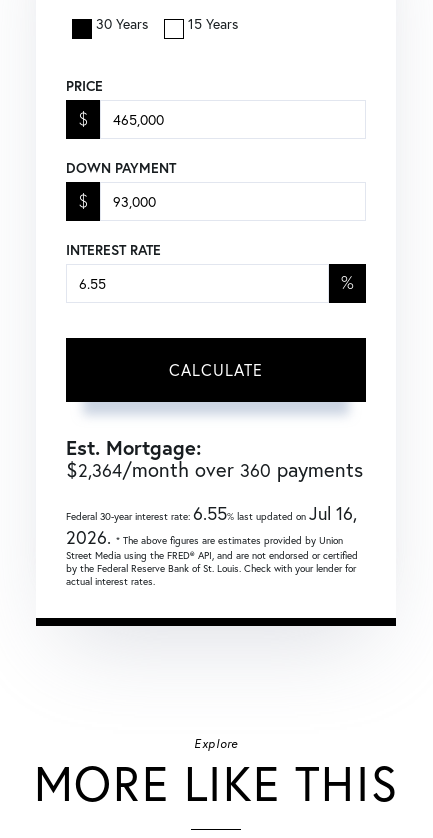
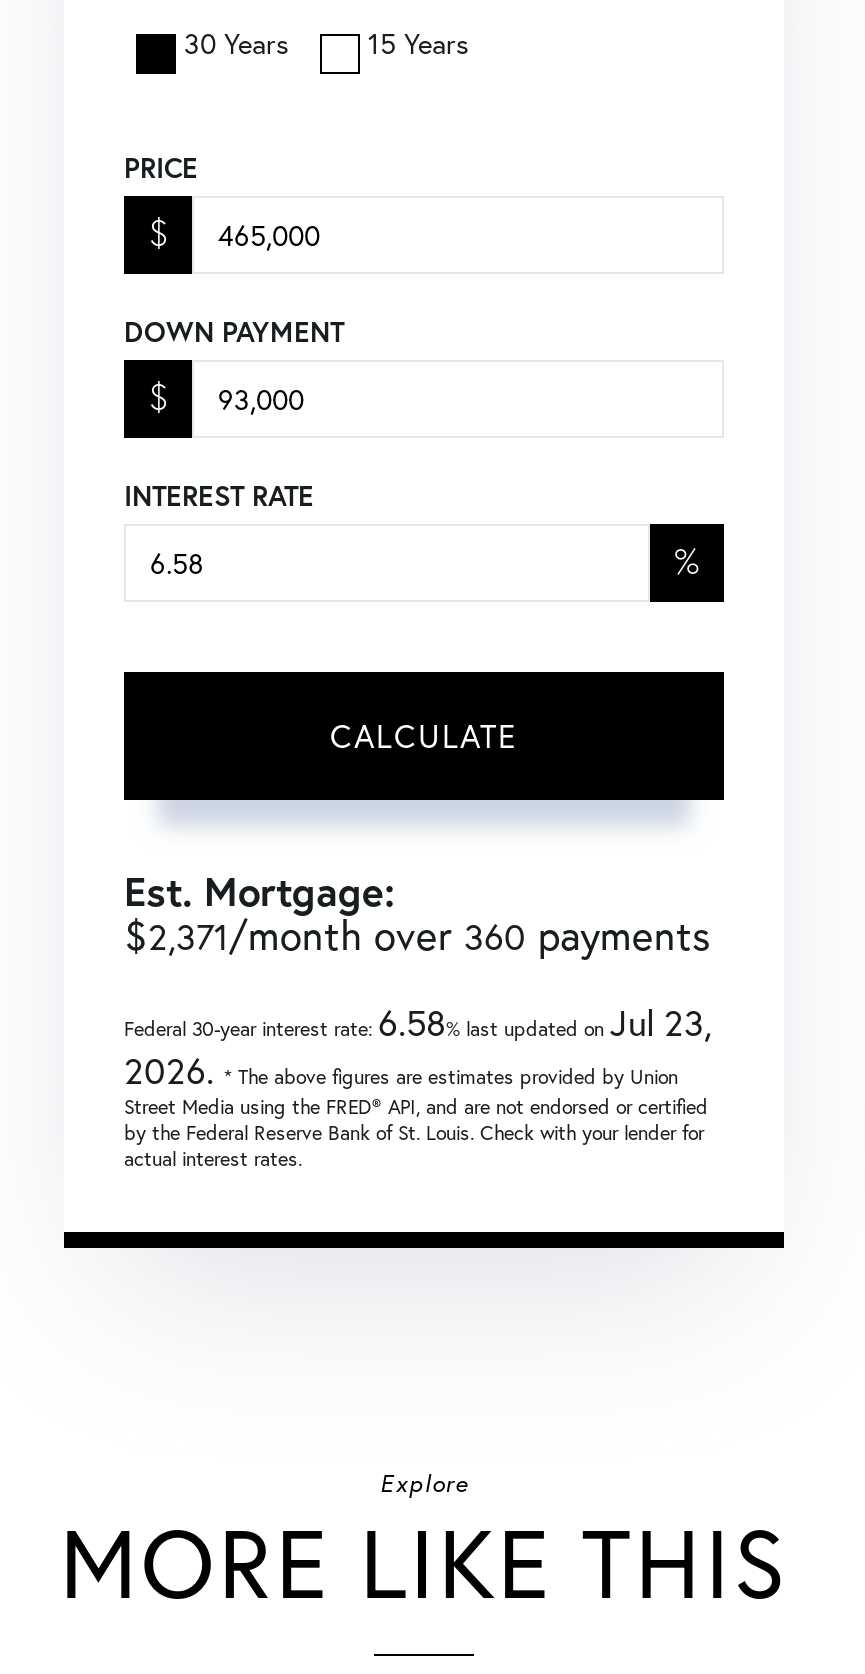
- $2,364/month over 360 payments
+ $2,371/month over 360 payments

- Federal 30-year interest rate:6.55% last updated onJul 16,
+ Federal 30-year interest rate:6.58% last updated onJul 23,
